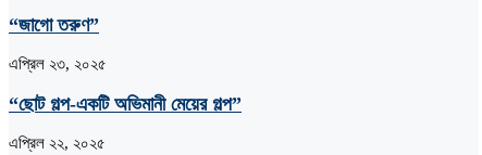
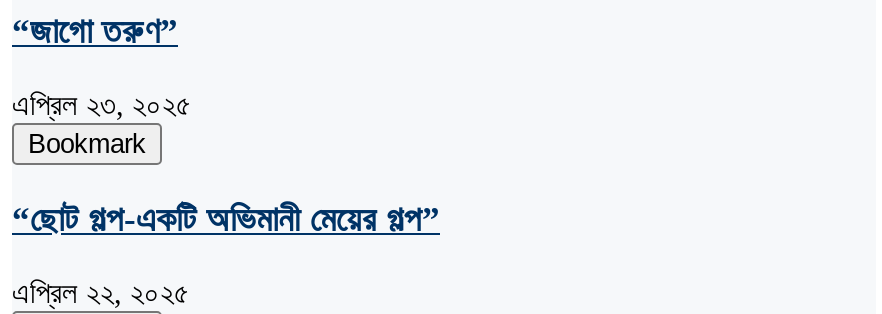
+ Bookmark
